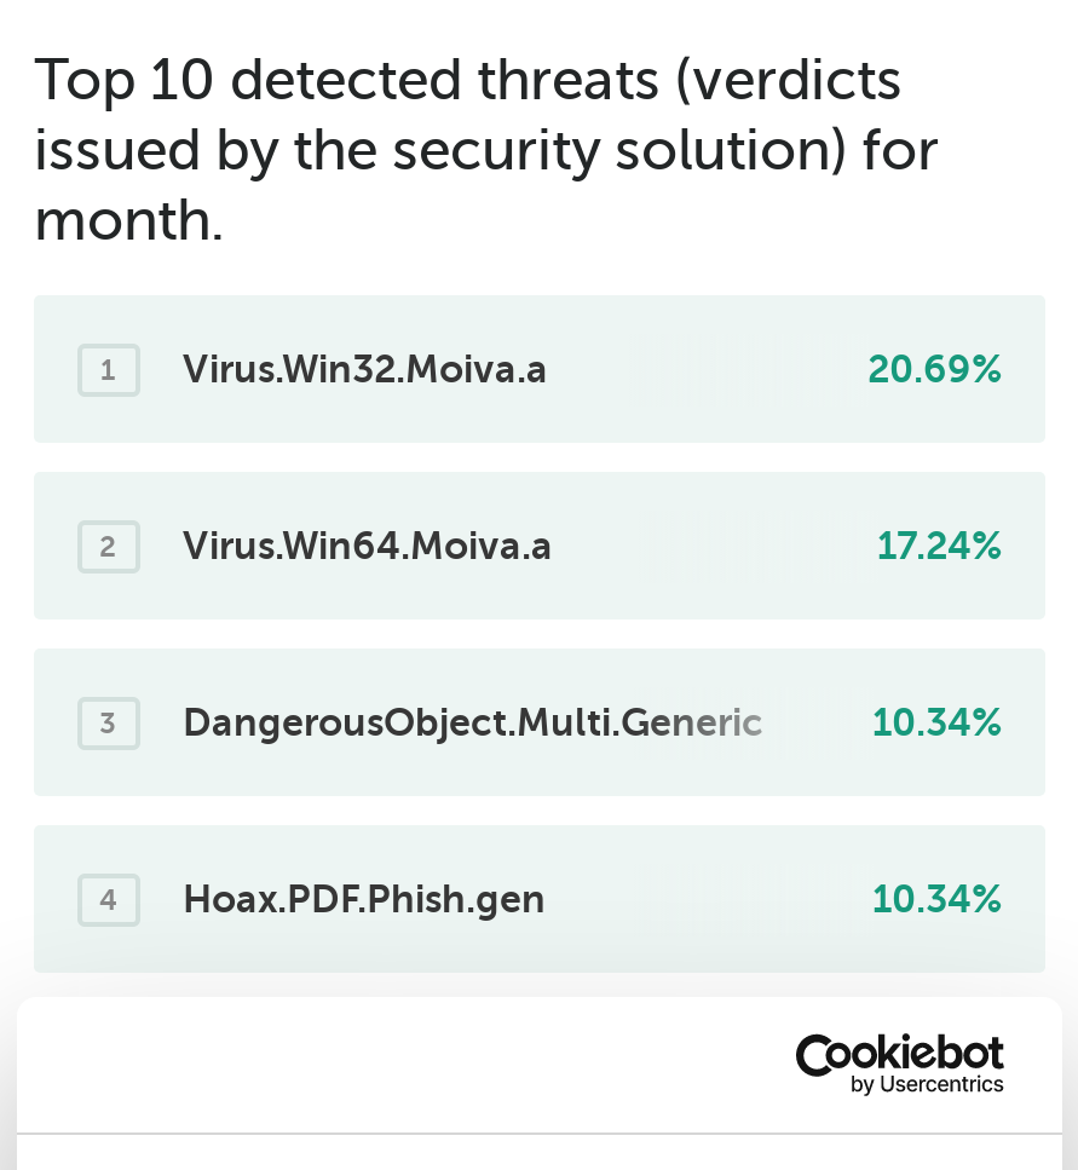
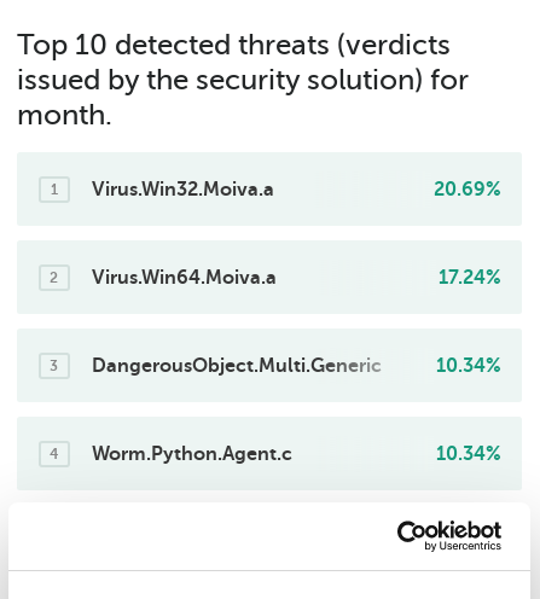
- Hoax.PDF.Phish.gen
+ Worm.Python.Agent.c
